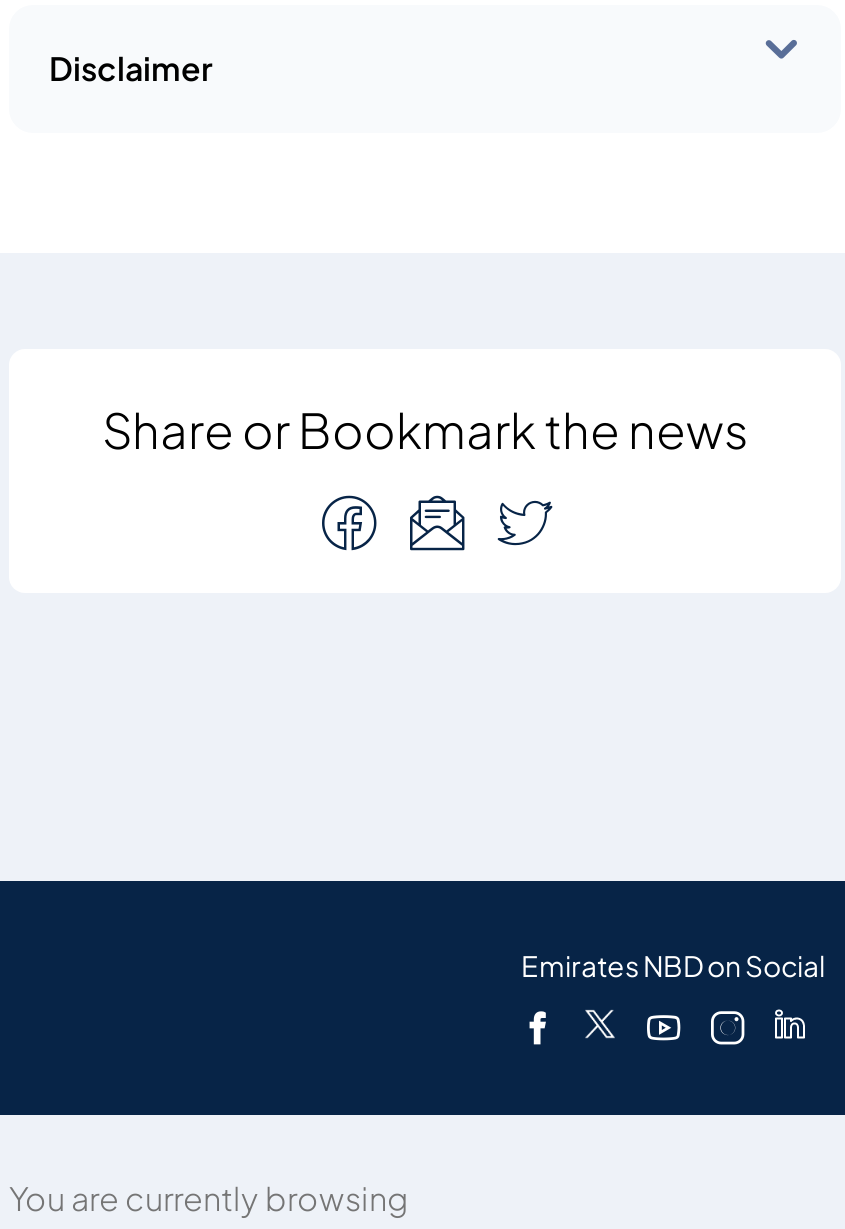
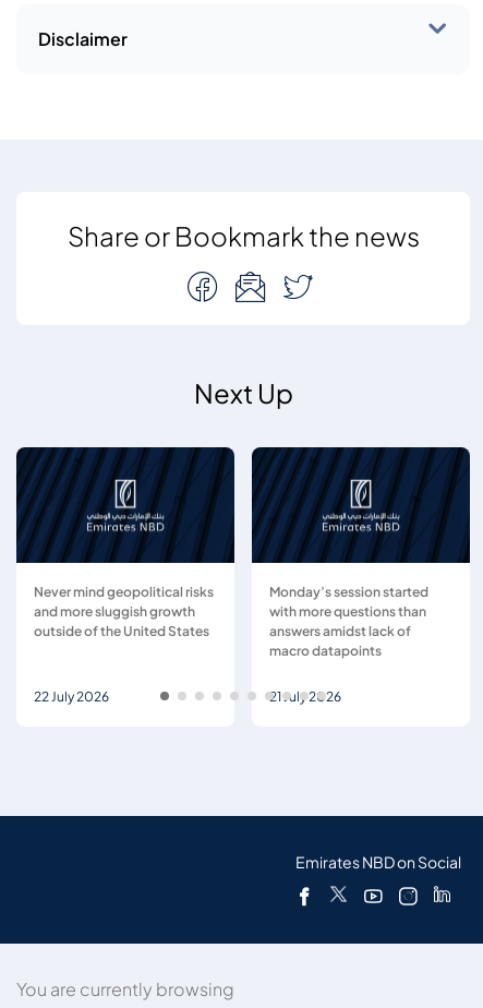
+ [image]
+ Never mind geopolitical risks
+ and more sluggish growth
+ outside of the United States

+ 22 July 2026

+ Next Up

+ [image]
+ Monday’s session started
+ with more questions than
+ answers amidst lack of
+ macro datapoints
+ 21 July 2026
